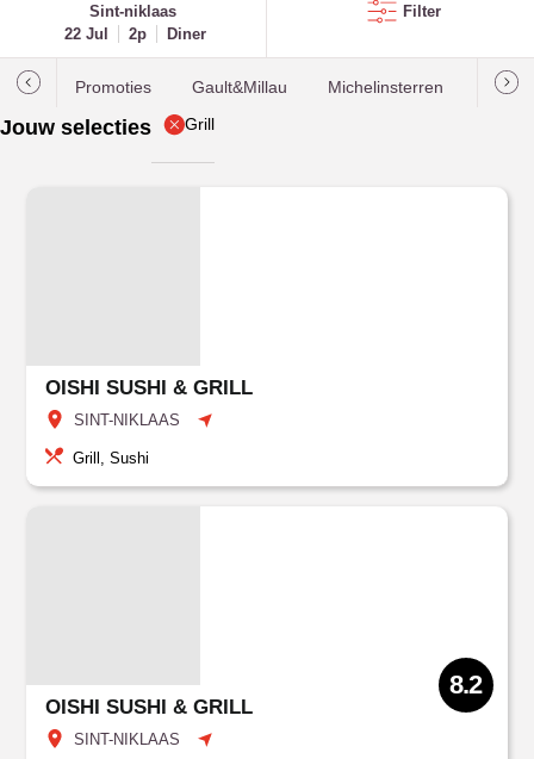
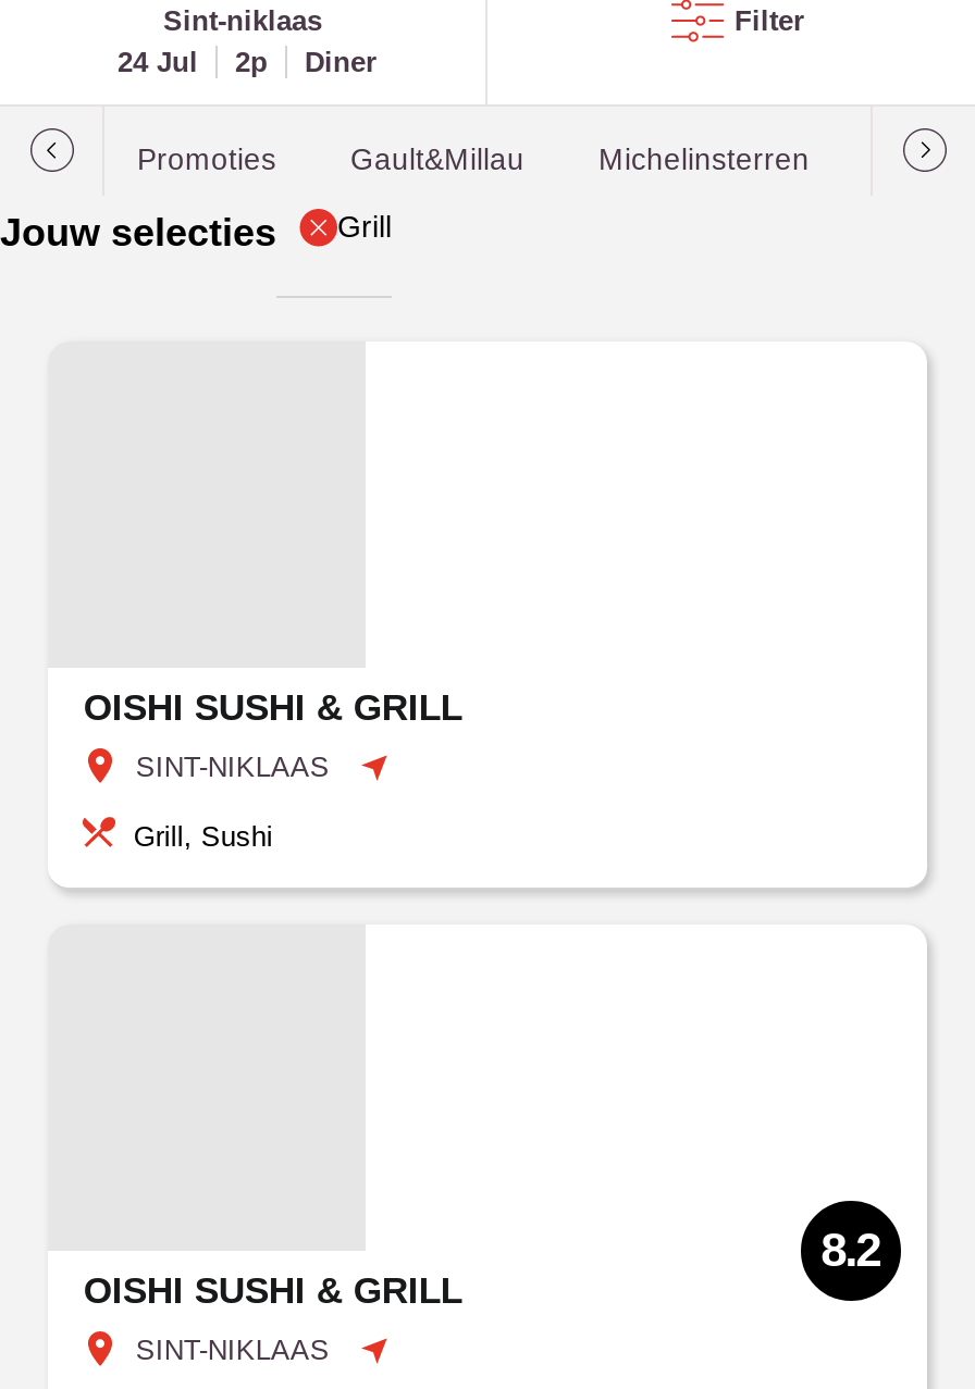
- 22 Jul 2p Diner
+ 24 Jul 2p Diner
